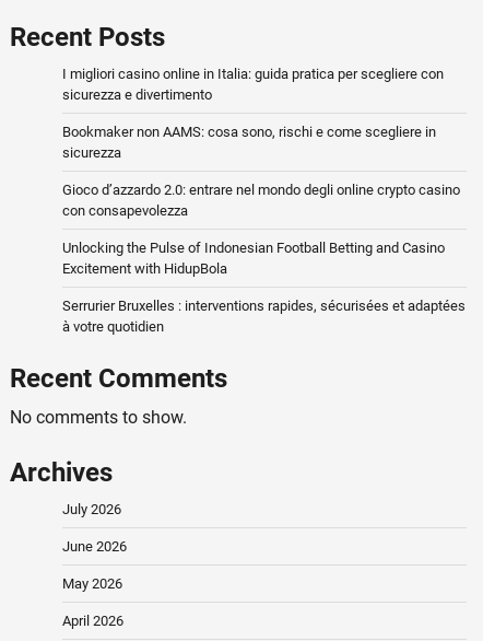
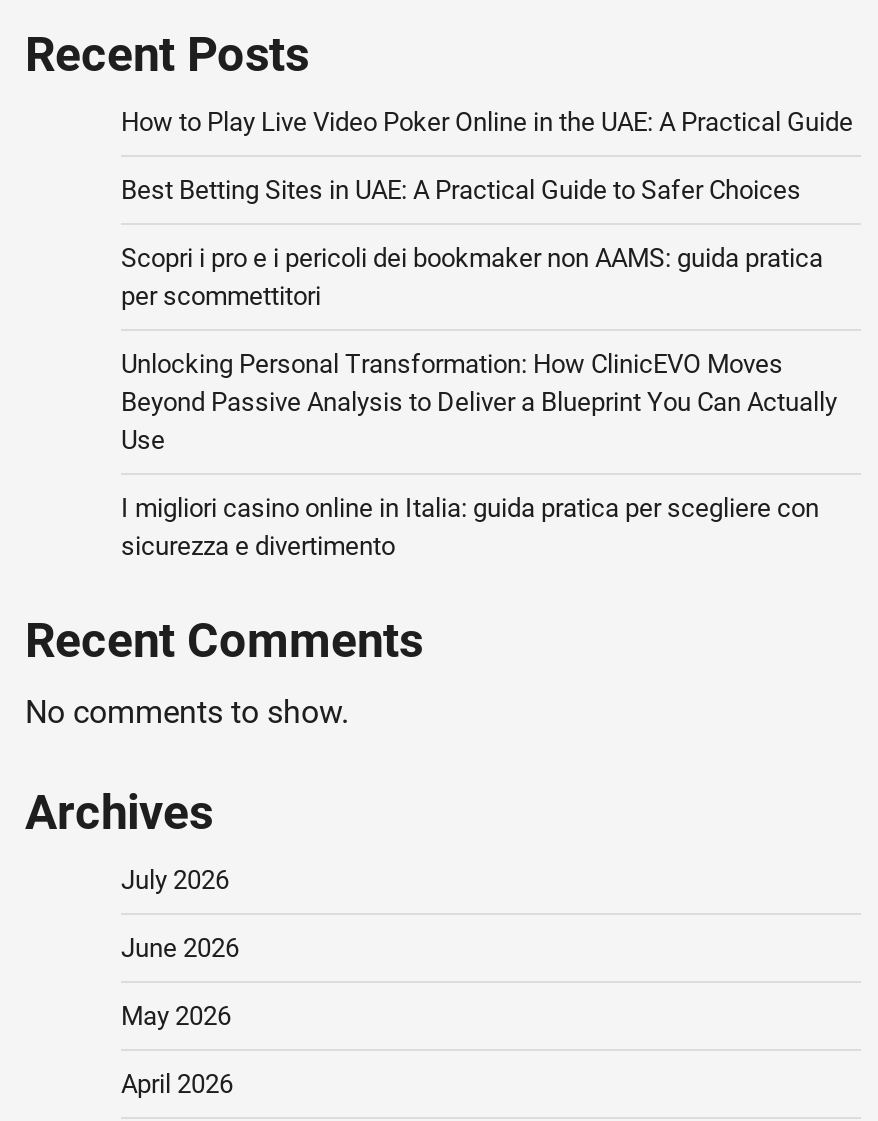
+ How to Play Live Video Poker Online in the UAE: A Practical Guide
+ Best Betting Sites in UAE: A Practical Guide to Safer Choices
+ Scopri i pro e i pericoli dei bookmaker non AAMS: guida pratica
+ per scommettitori
+ Unlocking Personal Transformation: How ClinicEVO Moves
+ Beyond Passive Analysis to Deliver a Blueprint You Can Actually
+ Use

moved down: I migliori casino online in Italia: guida pratica per scegliere con | sicurezza e divertimento

- Bookmaker non AAMS: cosa sono, rischi e come scegliere in
- sicurezza
- Gioco d’azzardo 2.0: entrare nel mondo degli online crypto casino
- con consapevolezza
- Unlocking the Pulse of Indonesian Football Betting and Casino
- Excitement with HidupBola
- Serrurier Bruxelles : interventions rapides, sécurisées et adaptées
- à votre quotidien
